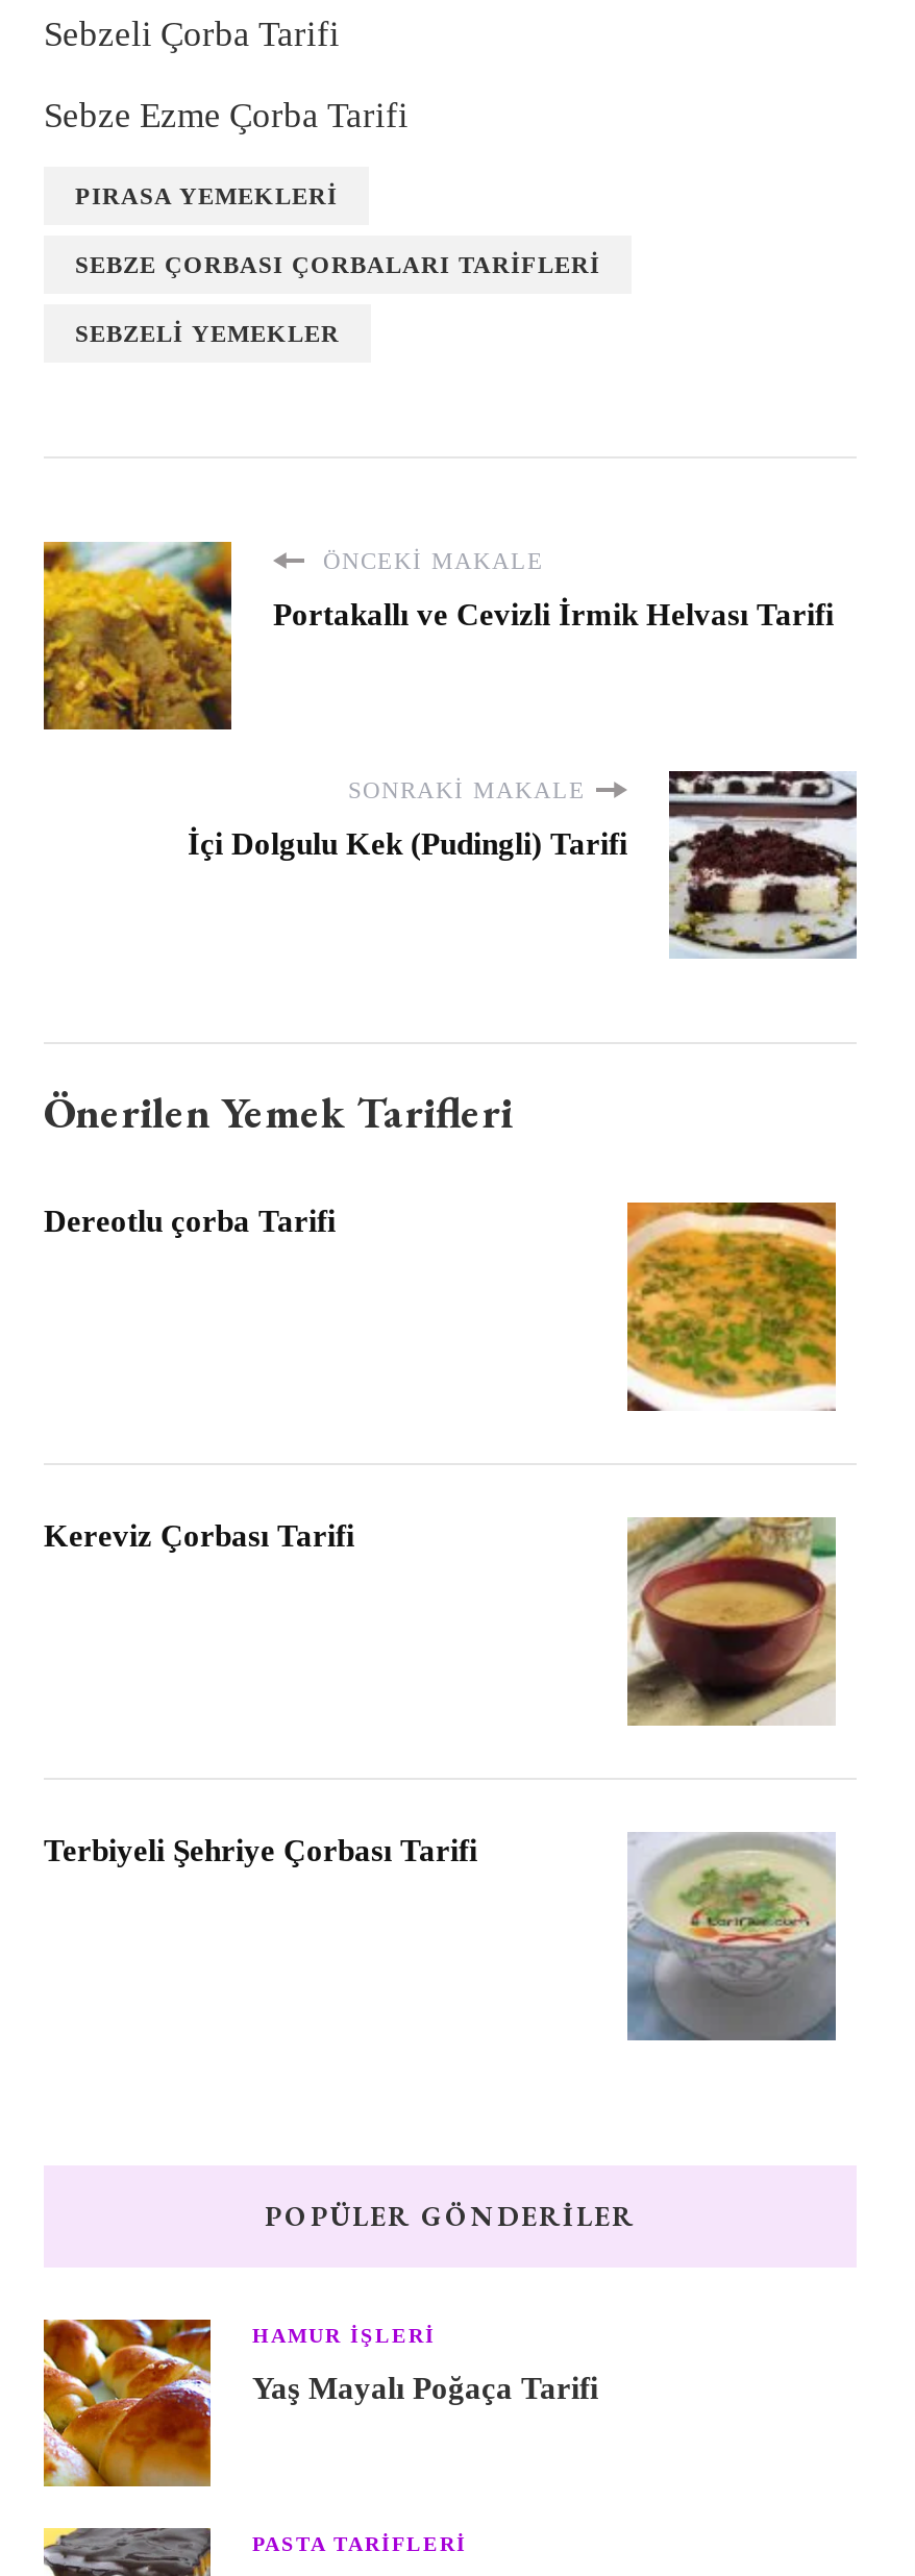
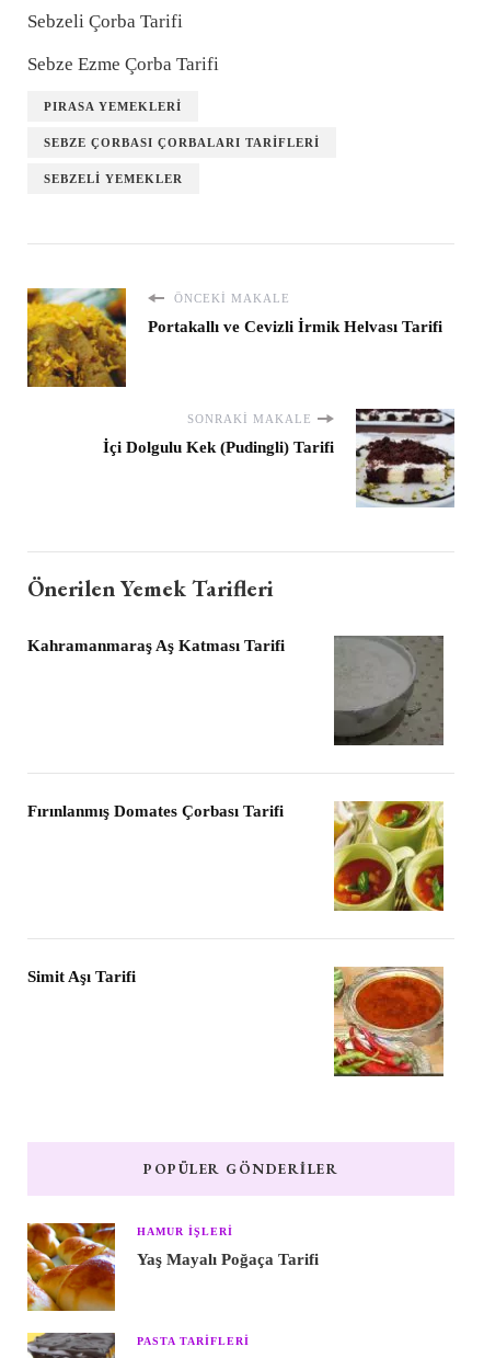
- Dereotlu çorba Tarifi
+ Kahramanmaraş Aş Katması Tarifi

- [image]
+ [image]

- Kereviz Çorbası Tarifi
+ Fırınlanmış Domates Çorbası Tarifi

- [image]
+ [image]

- Terbiyeli Şehriye Çorbası Tarifi
+ Simit Aşı Tarifi

- [image]
+ [image]
